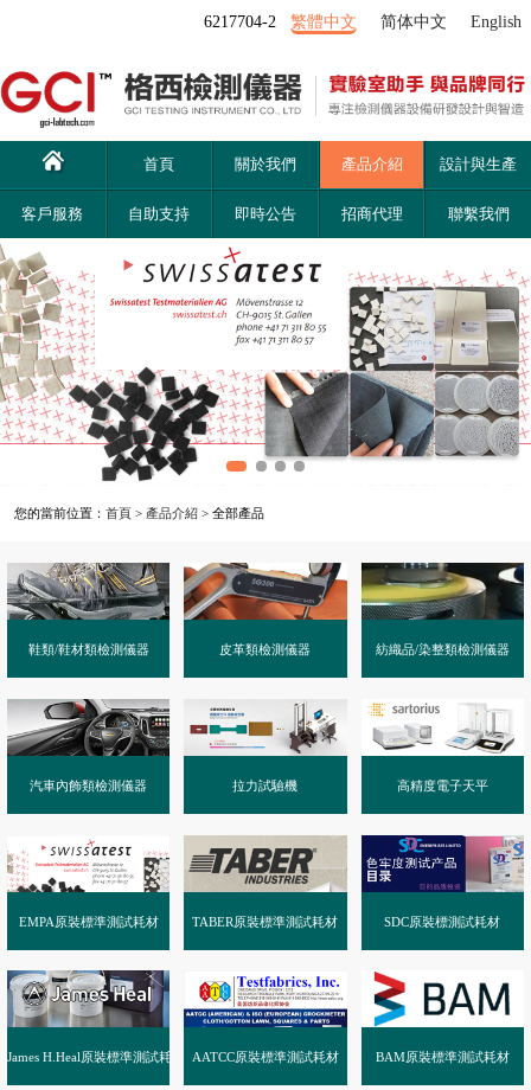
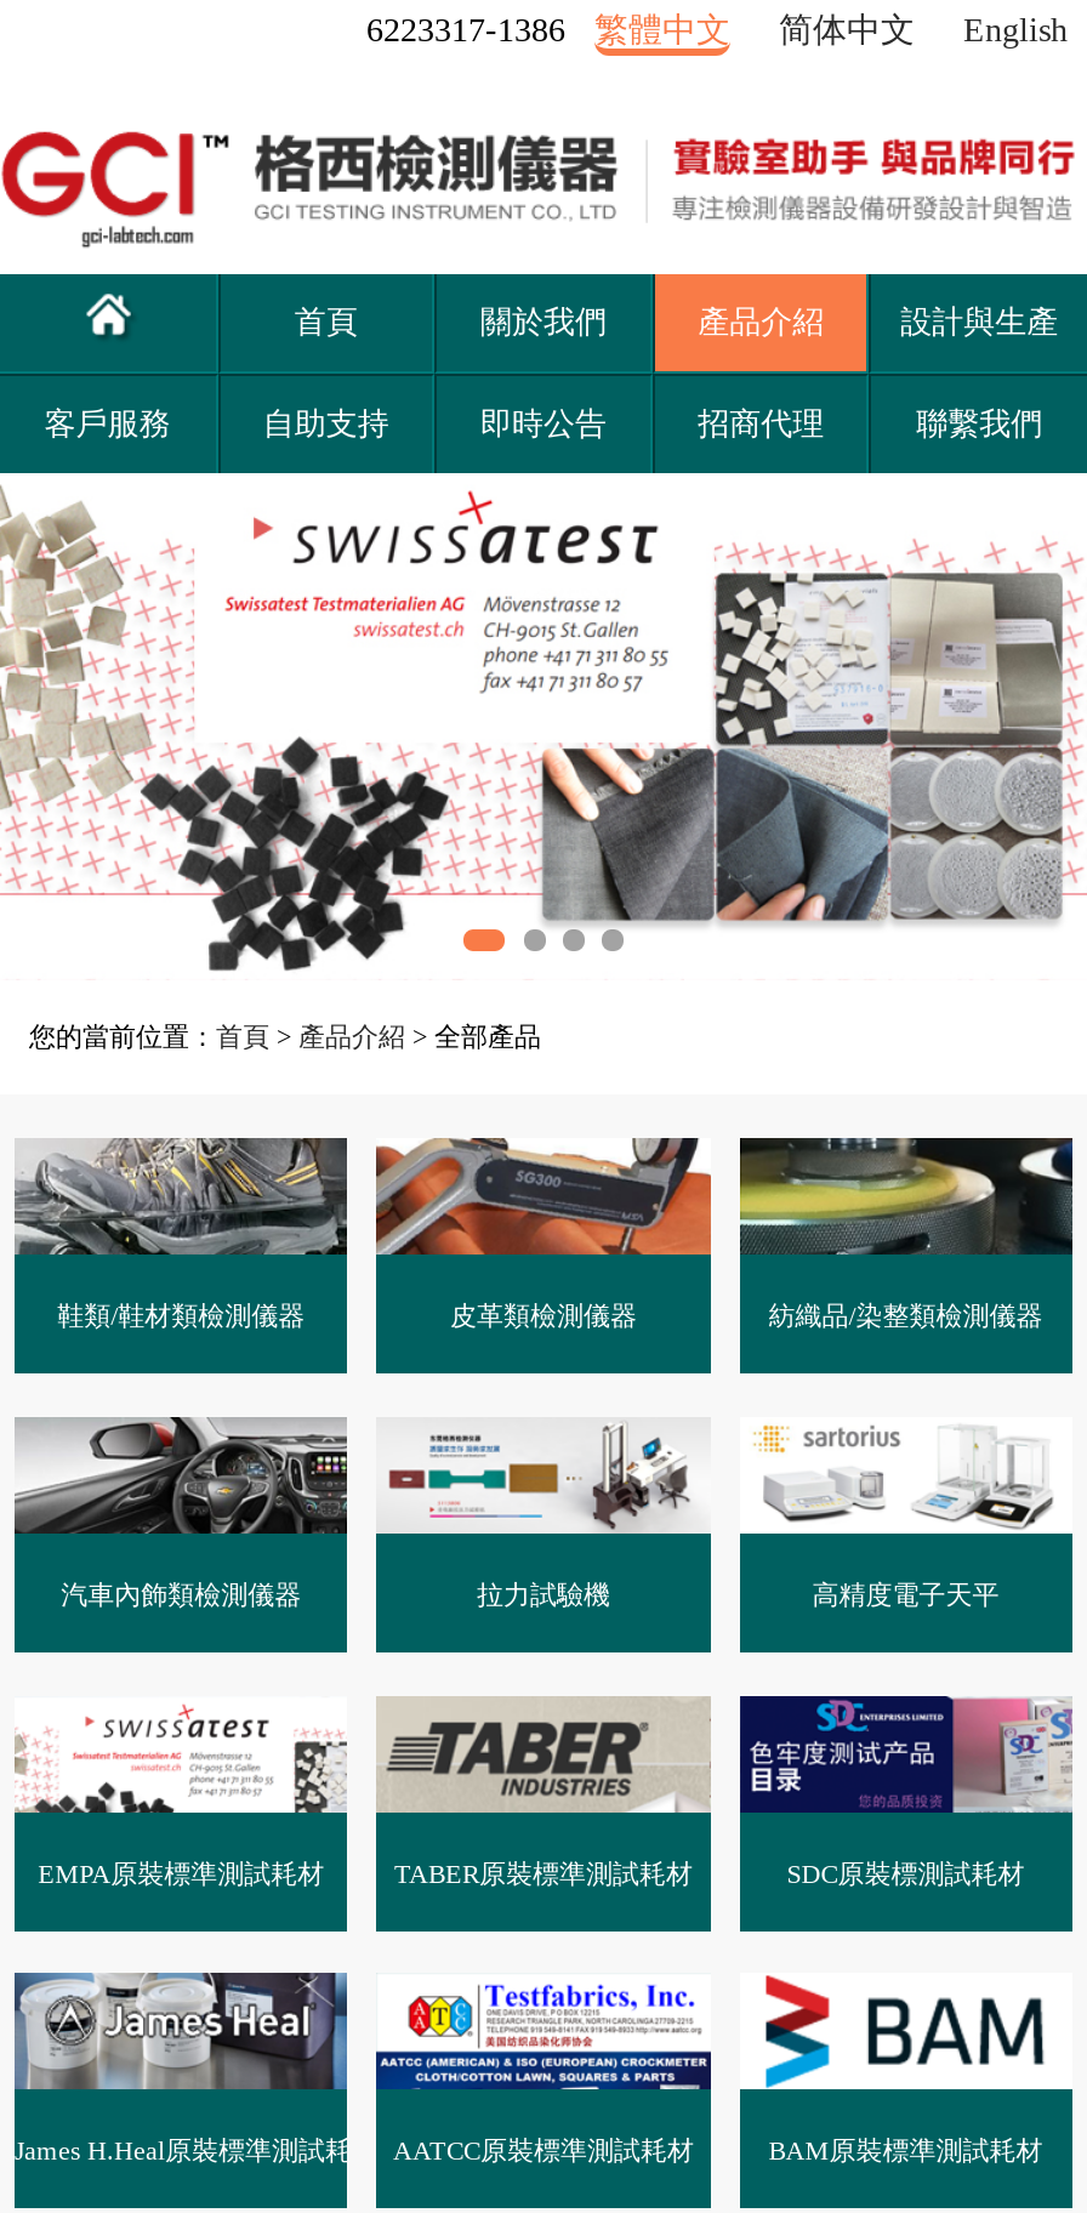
- 6217704-2 繁體中文 简体中文 English
+ 6223317-1386 繁體中文 简体中文 English
